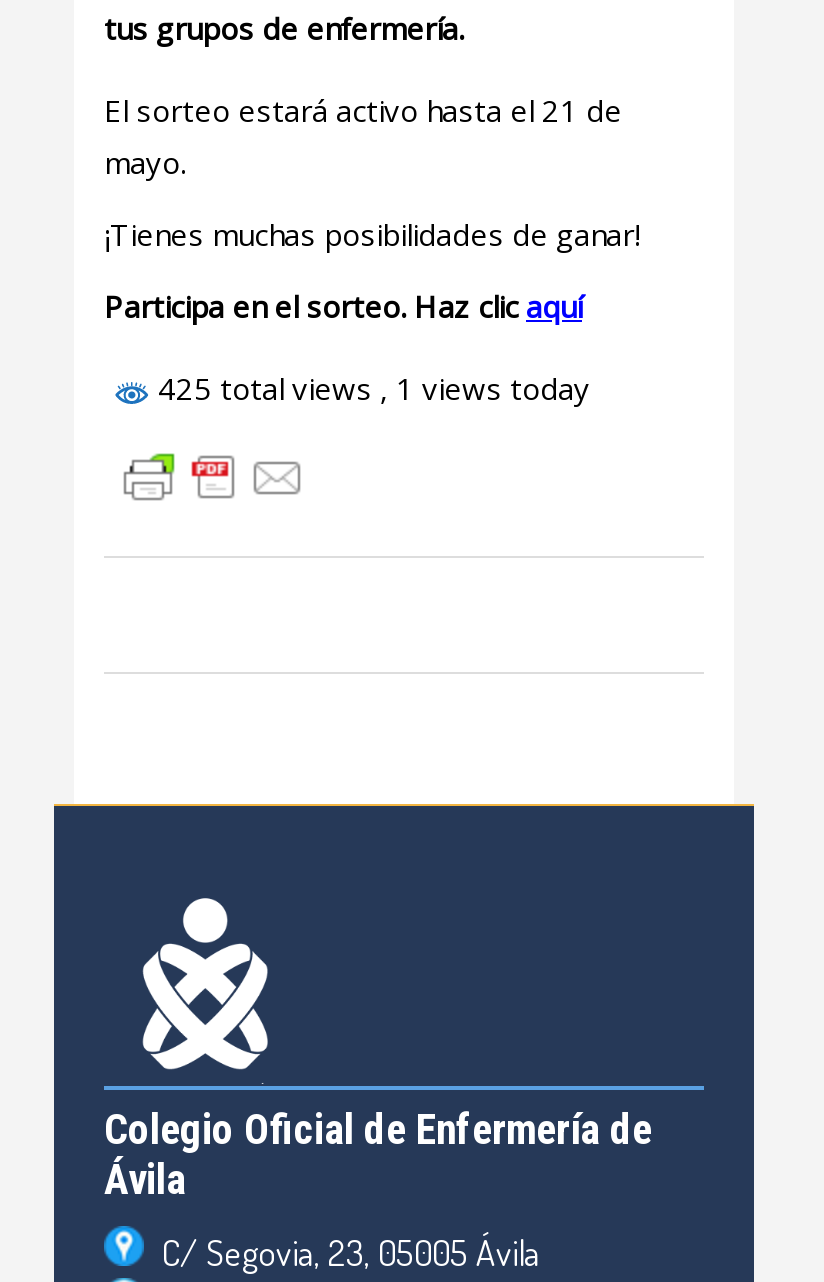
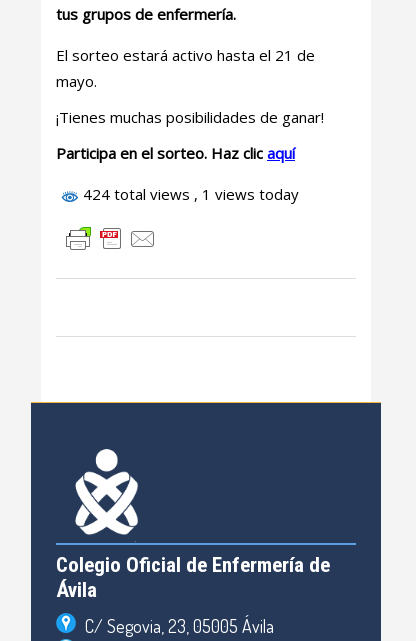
- 425 total views, 1 views today
+ 424 total views, 1 views today
